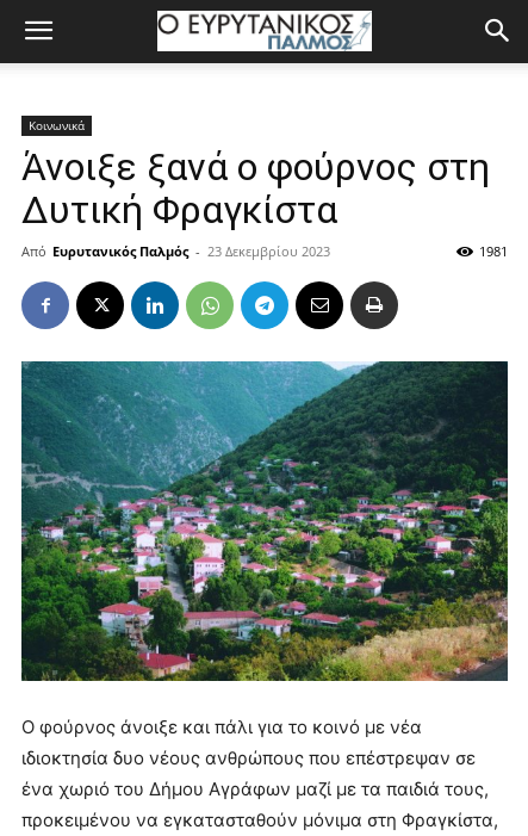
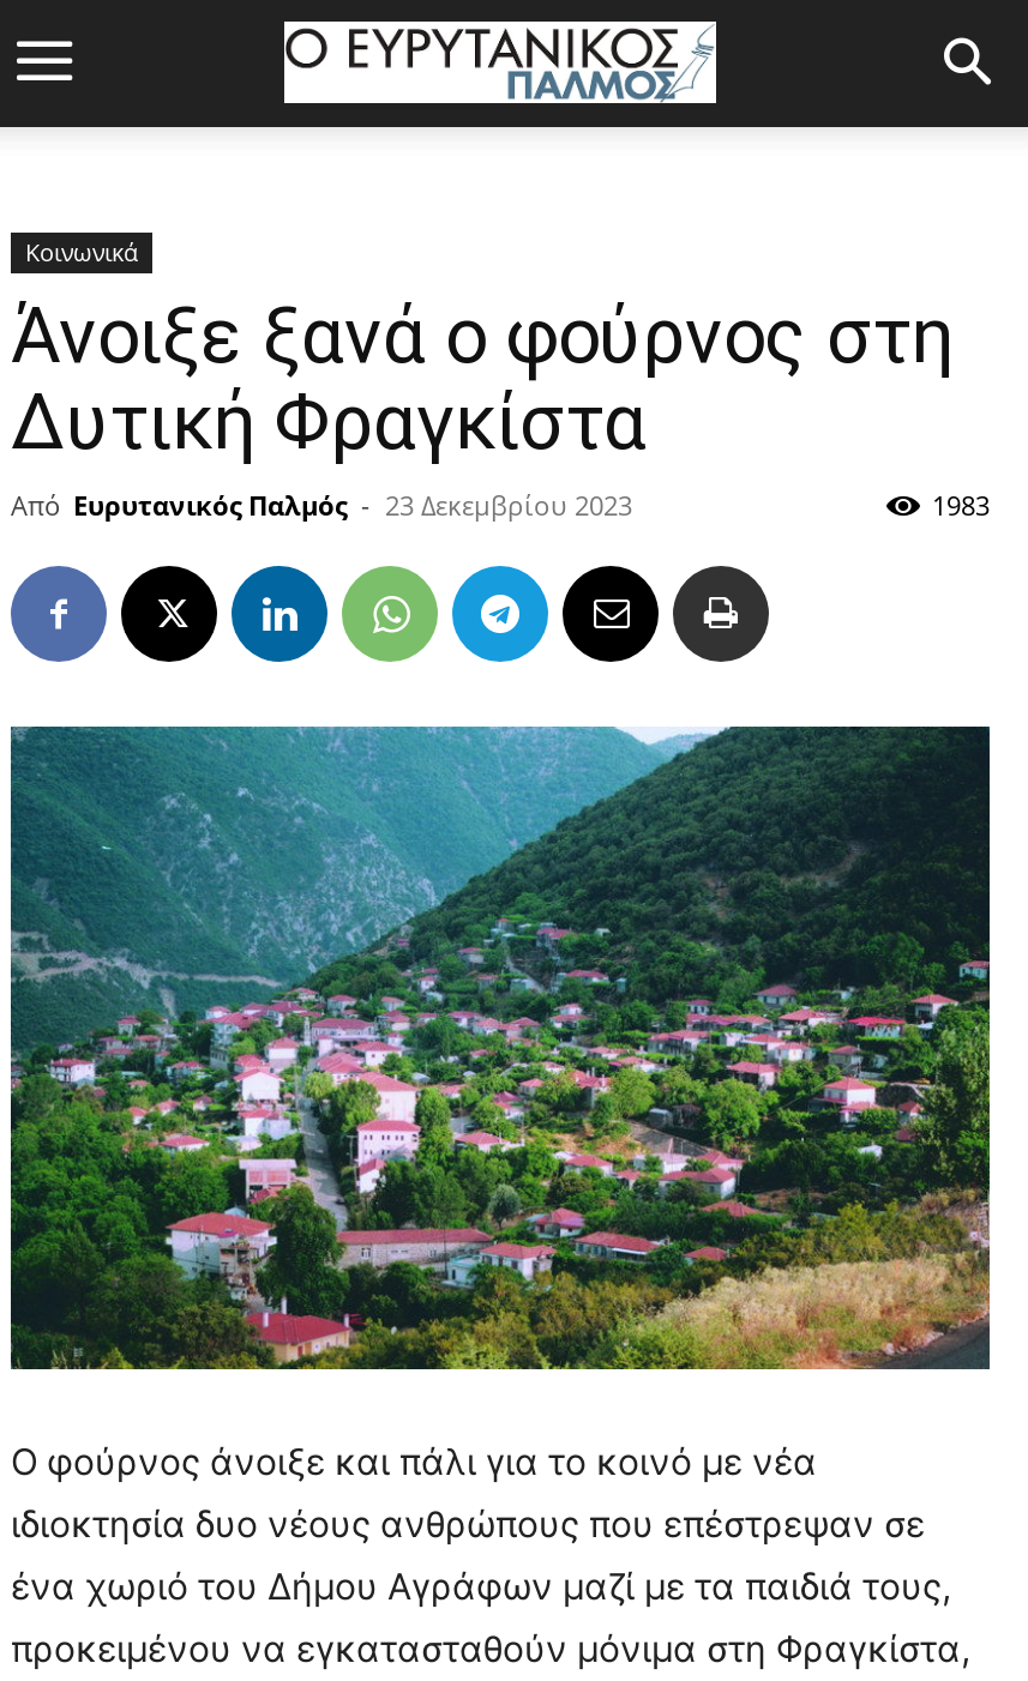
- 1981
+ 1983
